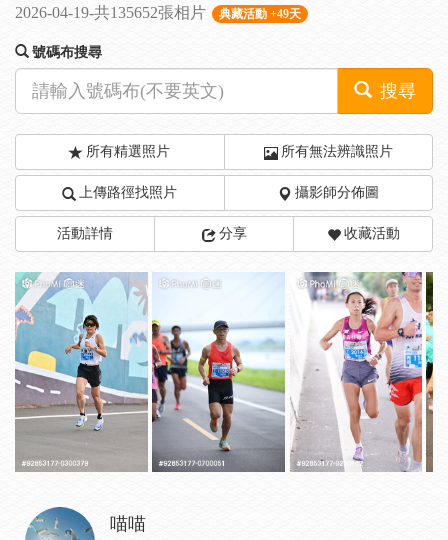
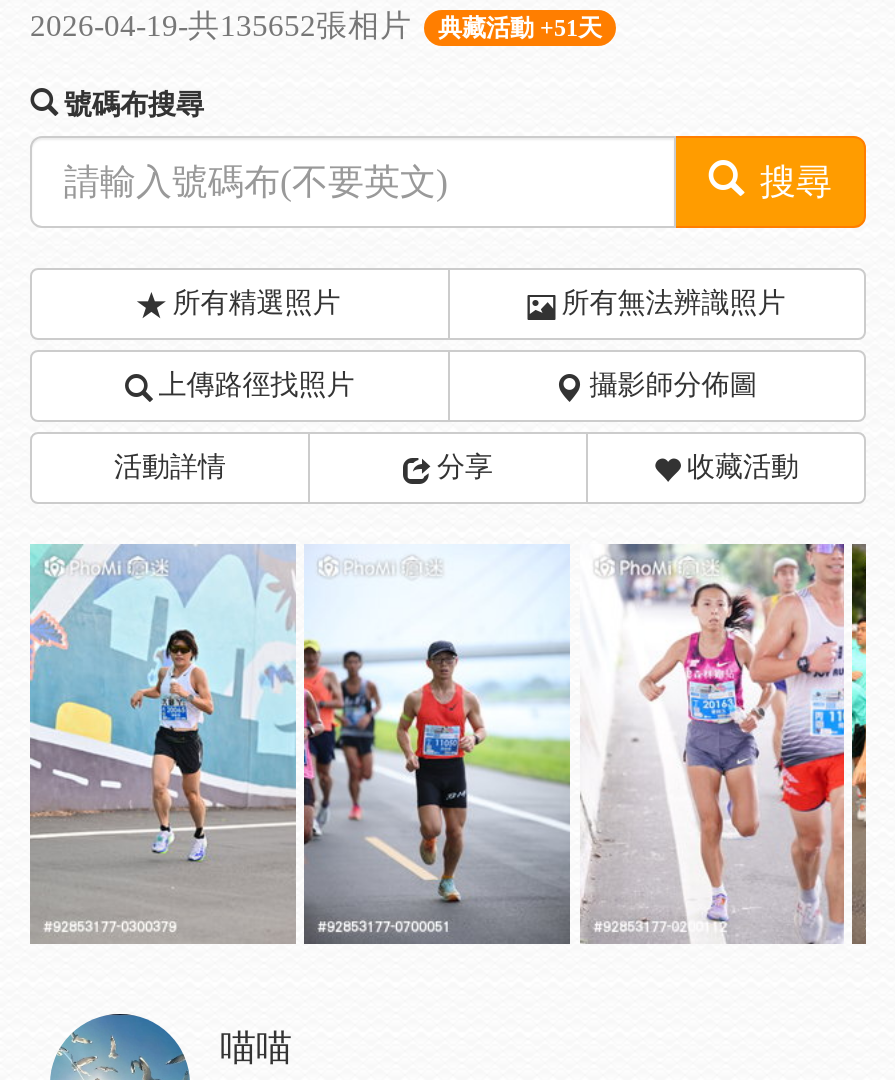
- 2026-04-19-共135652張相片 典藏活動 +49天
+ 2026-04-19-共135652張相片 典藏活動 +51天
